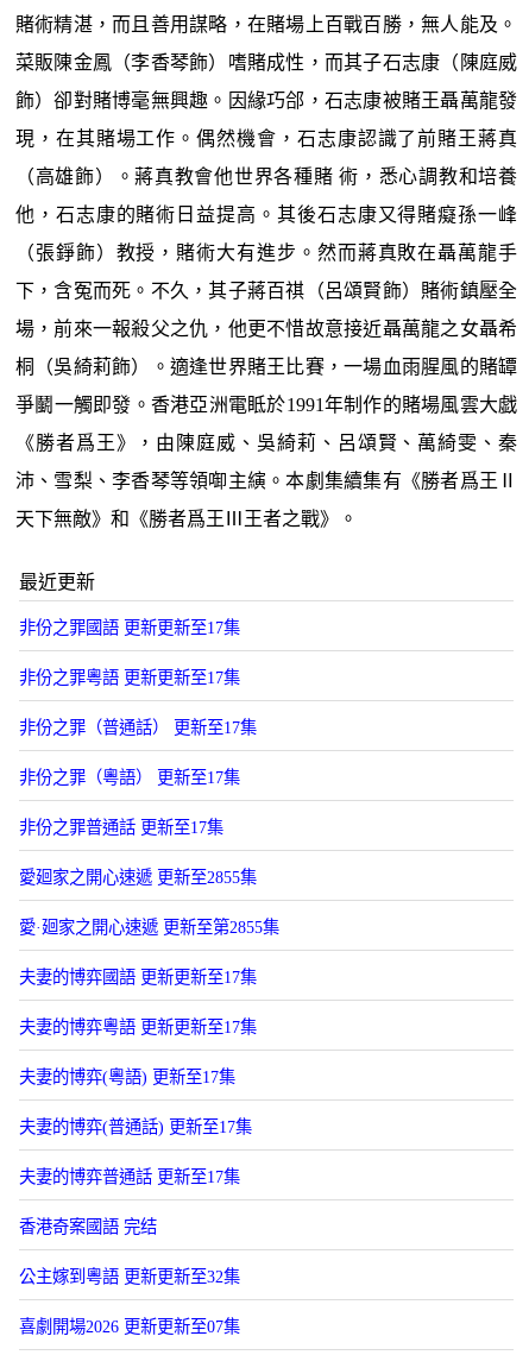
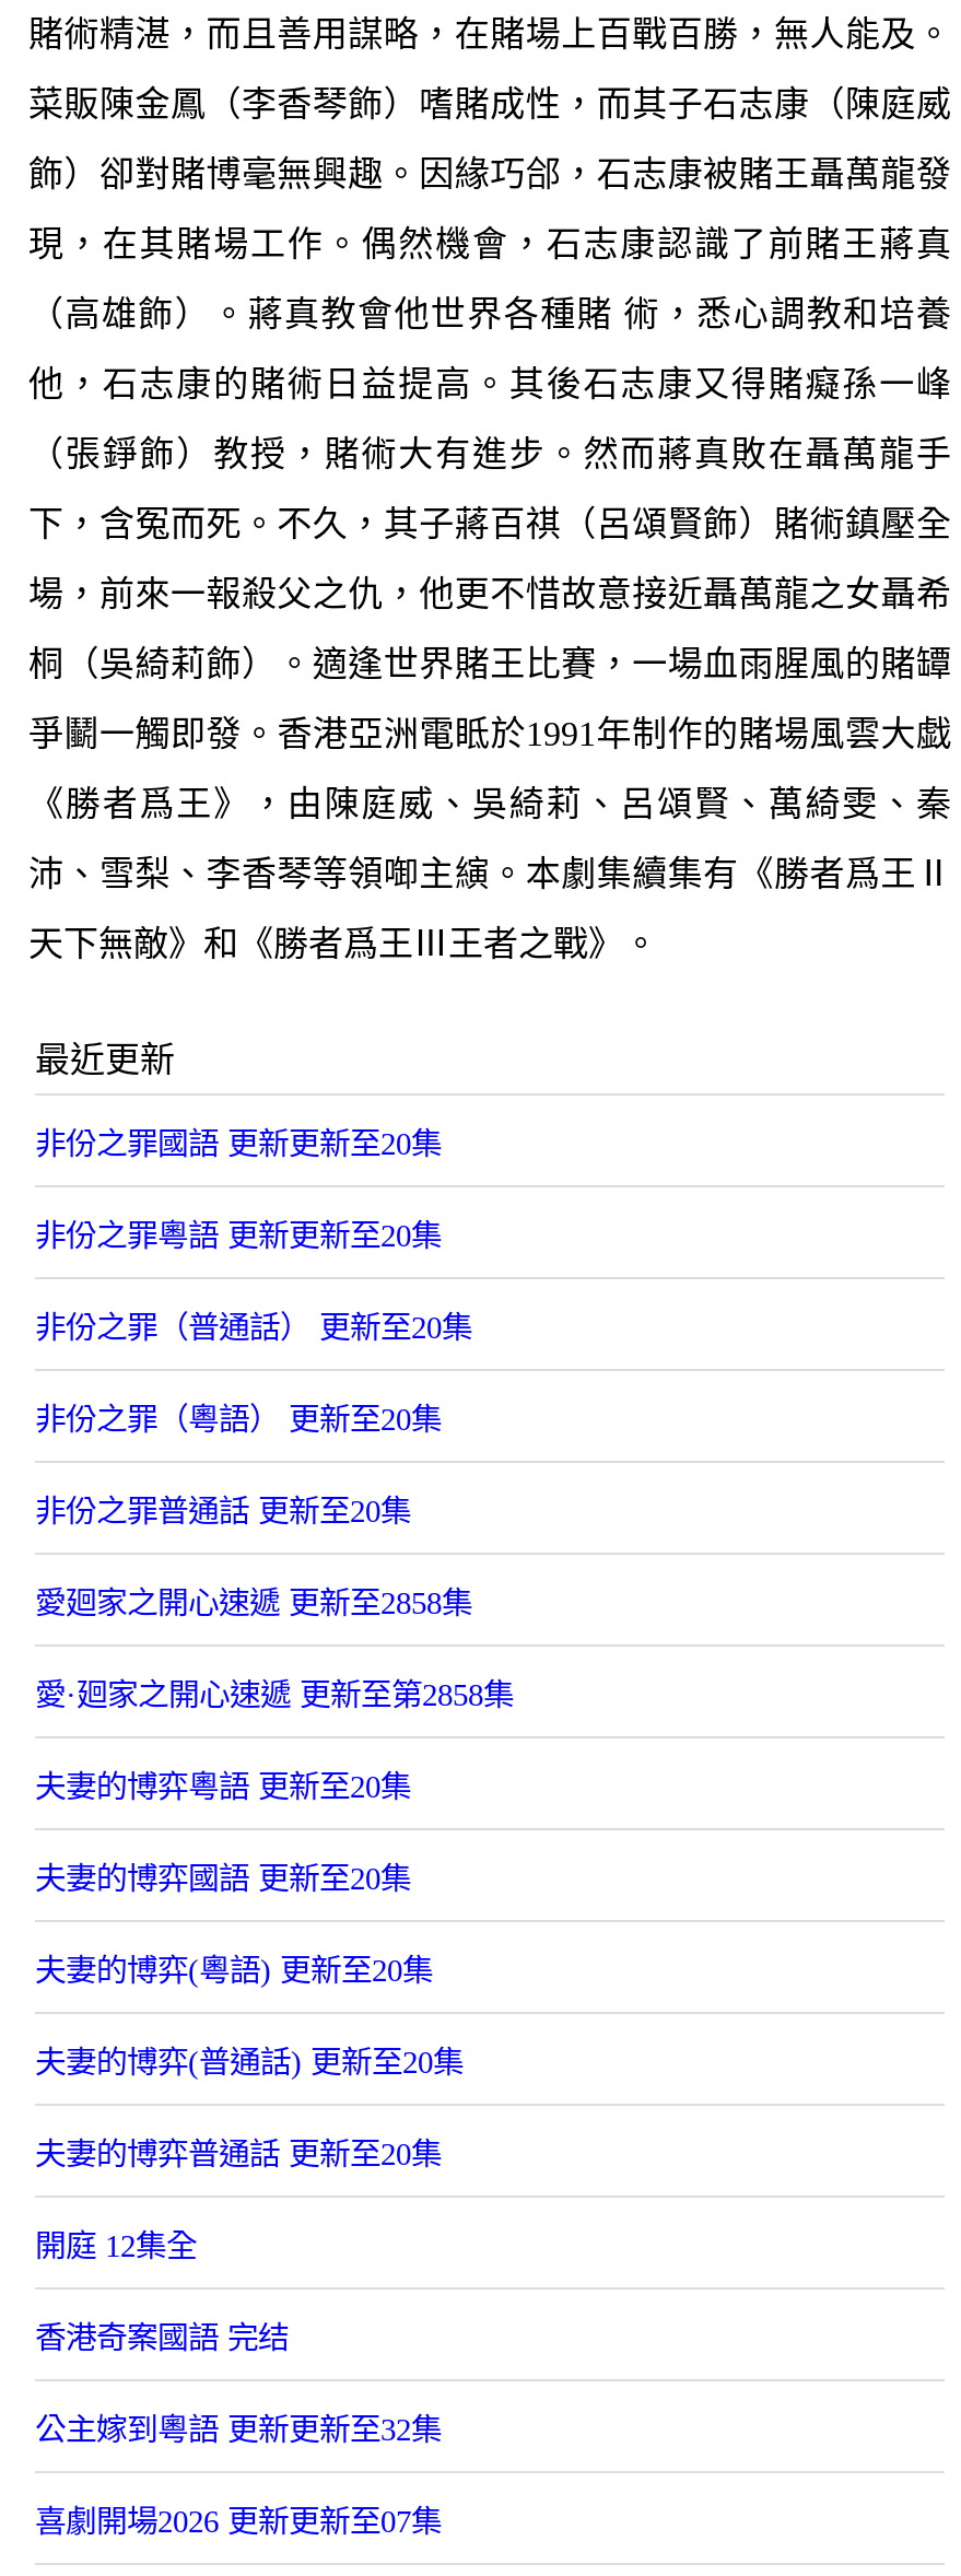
- 非份之罪國語 更新更新至17集
- 非份之罪粵語 更新更新至17集
- 非份之罪（普通話） 更新至17集
- 非份之罪（粵語） 更新至17集
- 非份之罪普通話 更新至17集
- 愛廻家之開心速遞 更新至2855集
- 愛·廻家之開心速遞 更新至第2855集
- 夫妻的博弈國語 更新更新至17集
- 夫妻的博弈粵語 更新更新至17集
- 夫妻的博弈(粵語) 更新至17集
- 夫妻的博弈(普通話) 更新至17集
- 夫妻的博弈普通話 更新至17集
+ 非份之罪國語 更新更新至20集
+ 非份之罪粵語 更新更新至20集
+ 非份之罪（普通話） 更新至20集
+ 非份之罪（粵語） 更新至20集
+ 非份之罪普通話 更新至20集
+ 愛廻家之開心速遞 更新至2858集
+ 愛·廻家之開心速遞 更新至第2858集
+ 夫妻的博弈粵語 更新至20集
+ 夫妻的博弈國語 更新至20集
+ 夫妻的博弈(粵語) 更新至20集
+ 夫妻的博弈(普通話) 更新至20集
+ 夫妻的博弈普通話 更新至20集
+ 開庭 12集全
